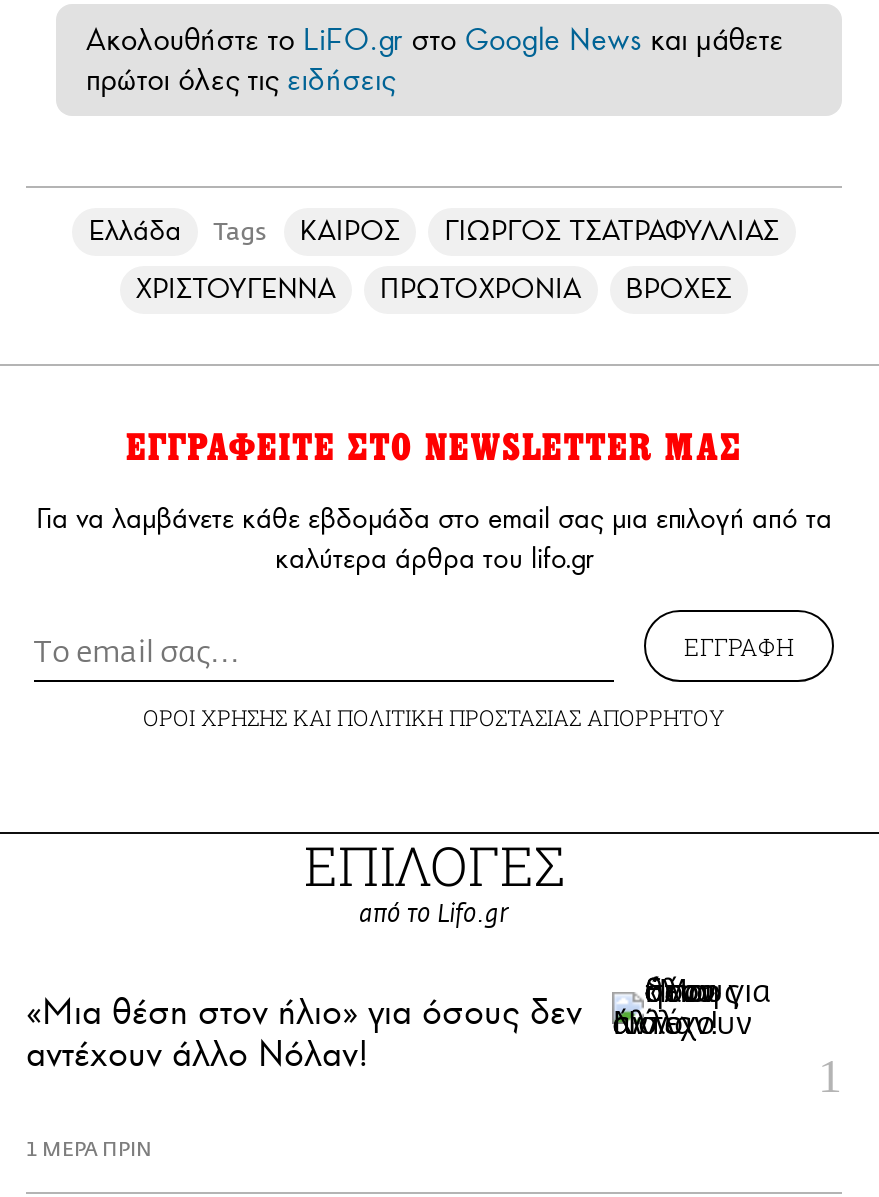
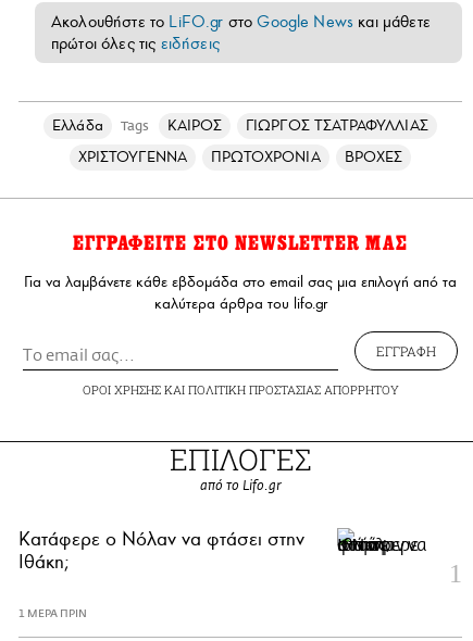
- [image]
- «Μια θέση στον ήλιο» για όσους δεν
- αντέχουν άλλο Νόλαν!
+ [image]
+ Κατάφερε ο Νόλαν να φτάσει στην
+ Ιθάκη;
